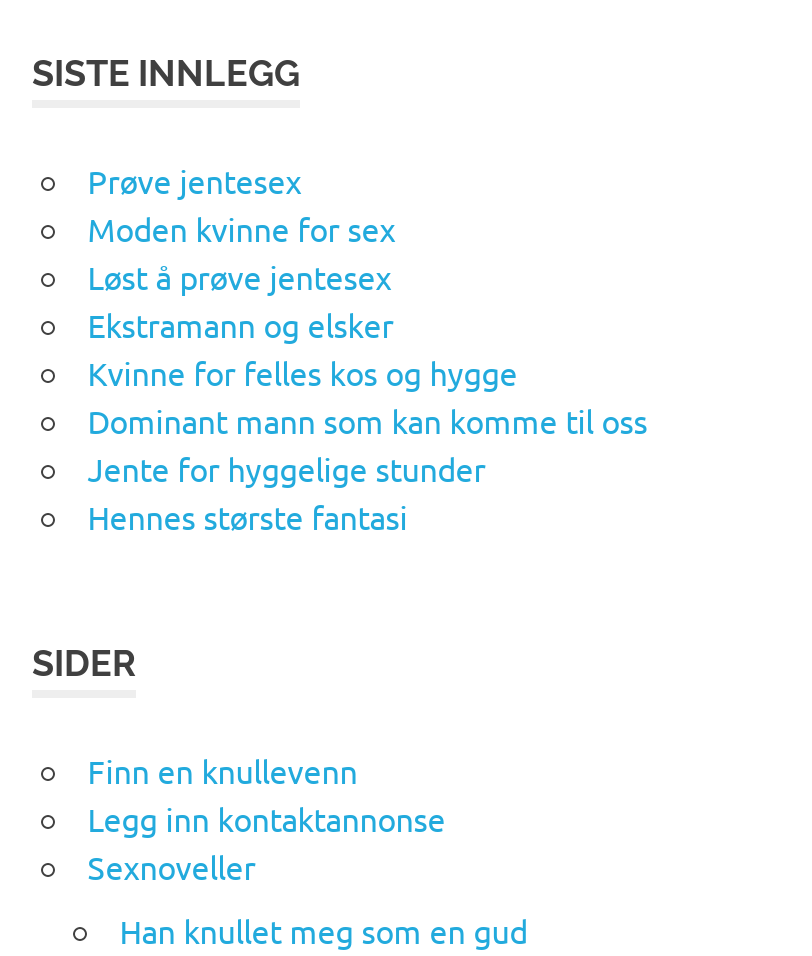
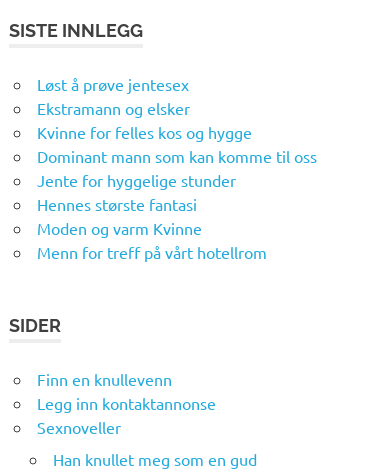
- Prøve jentesex
- Moden kvinne for sex

moved up: Løst å prøve jentesex | Ekstramann og elsker | Kvinne for felles kos og hygge | Dominant mann som kan komme til oss | Jente for hyggelige stunder | Hennes største fantasi

+ Moden og varm Kvinne
+ Menn for treff på vårt hotellrom
